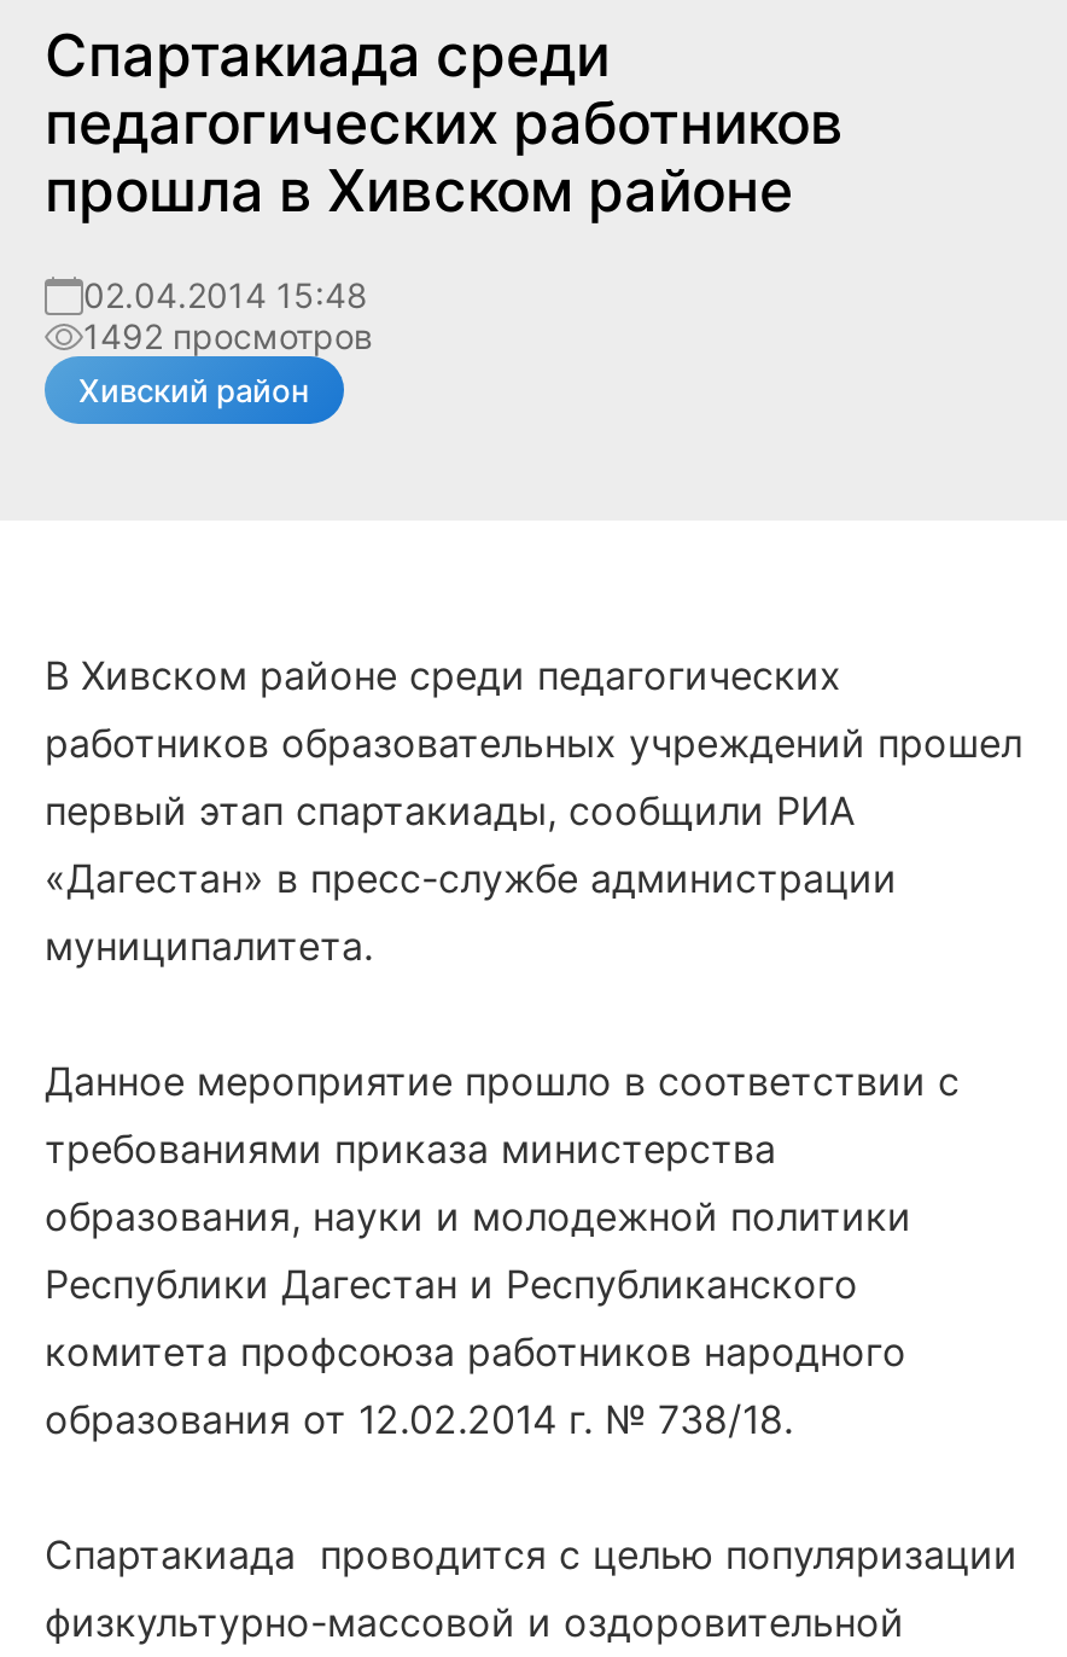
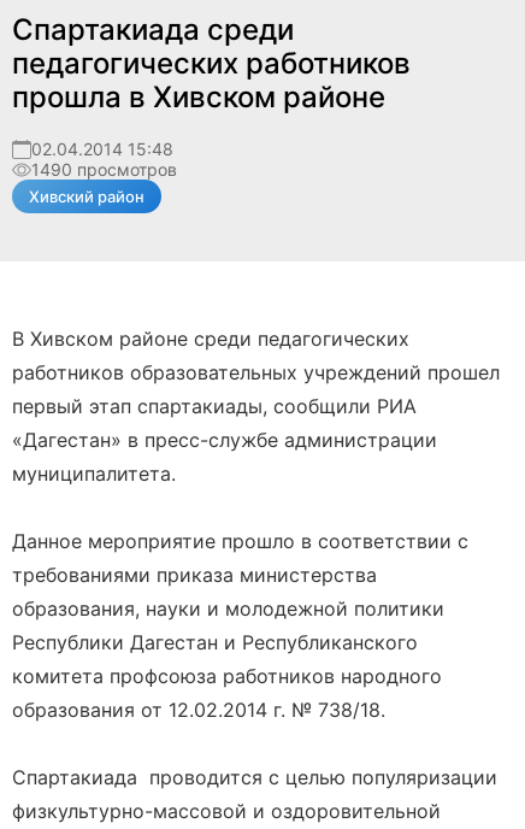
- 1492 просмотров
+ 1490 просмотров
